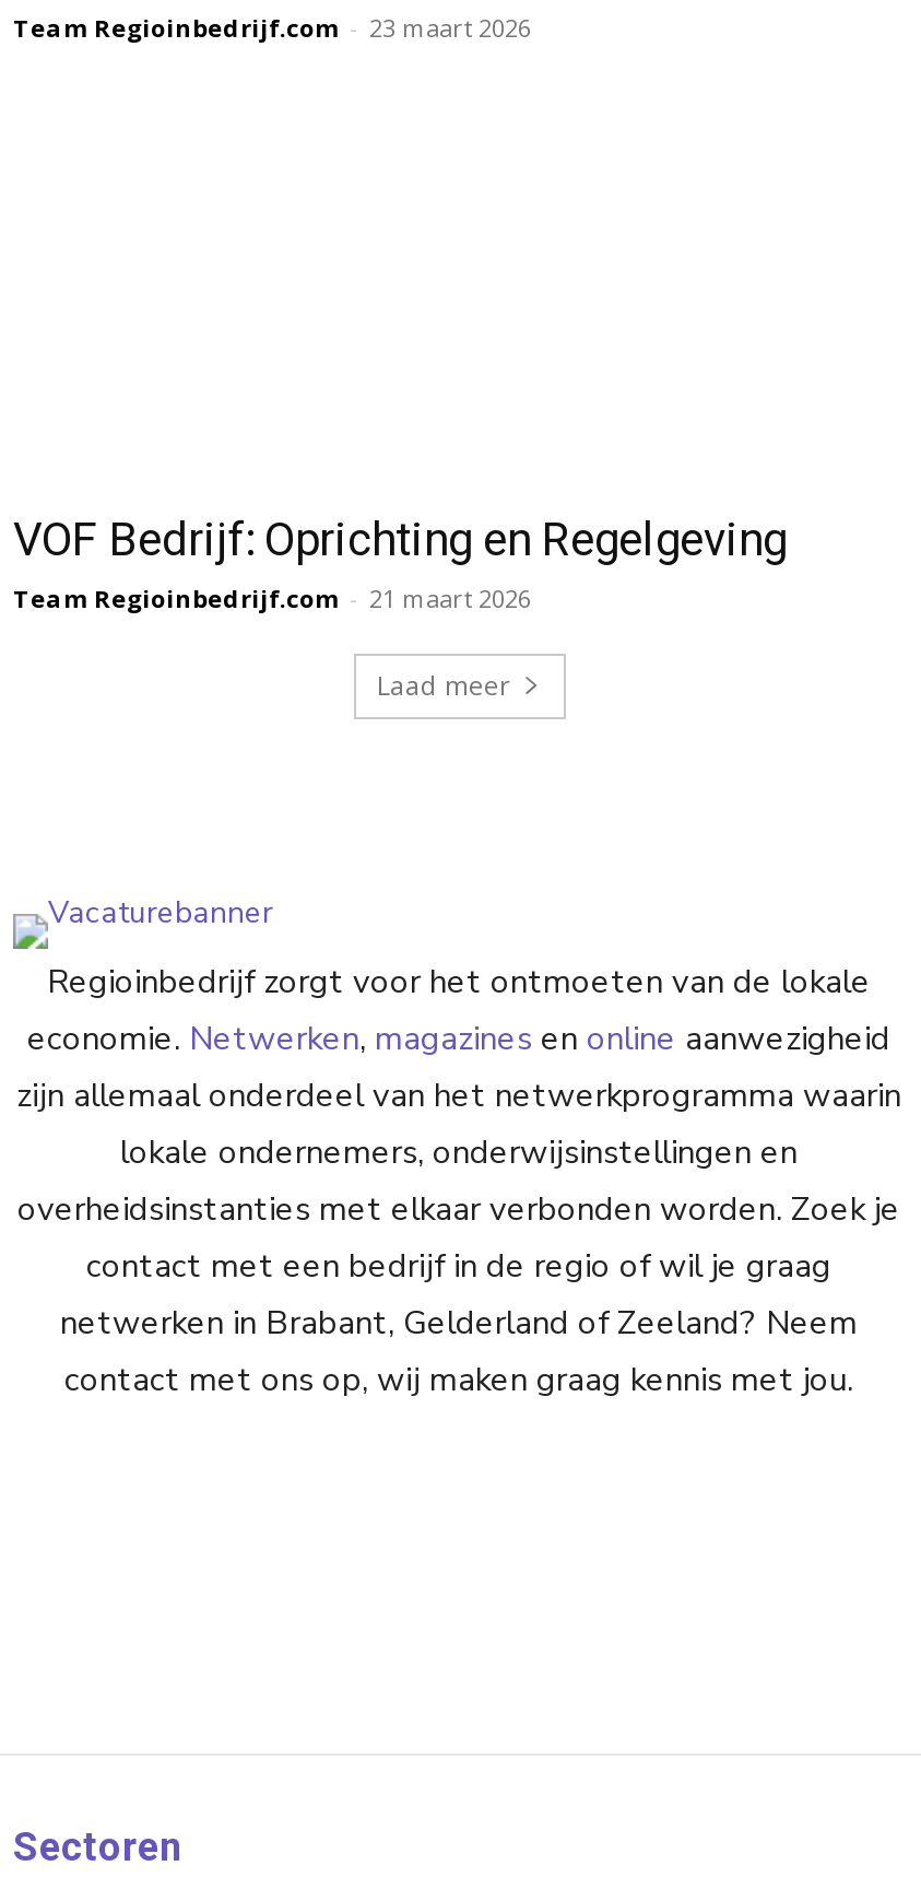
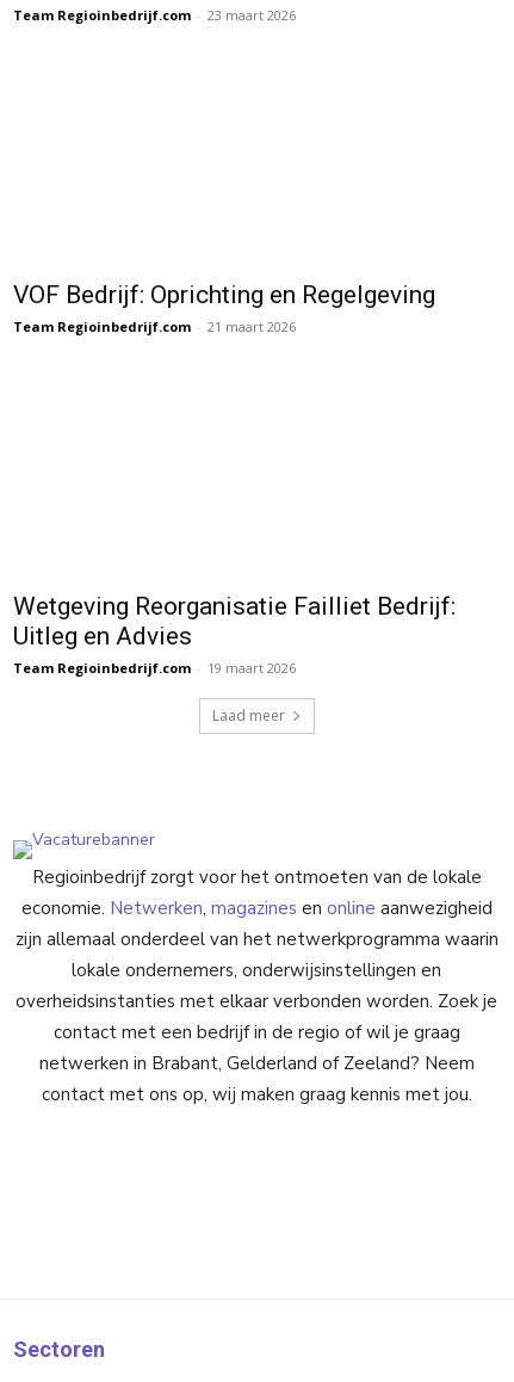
+ Wetgeving Reorganisatie Failliet Bedrijf:
+ Uitleg en Advies
+ Team Regioinbedrijf.com - 19 maart 2026
